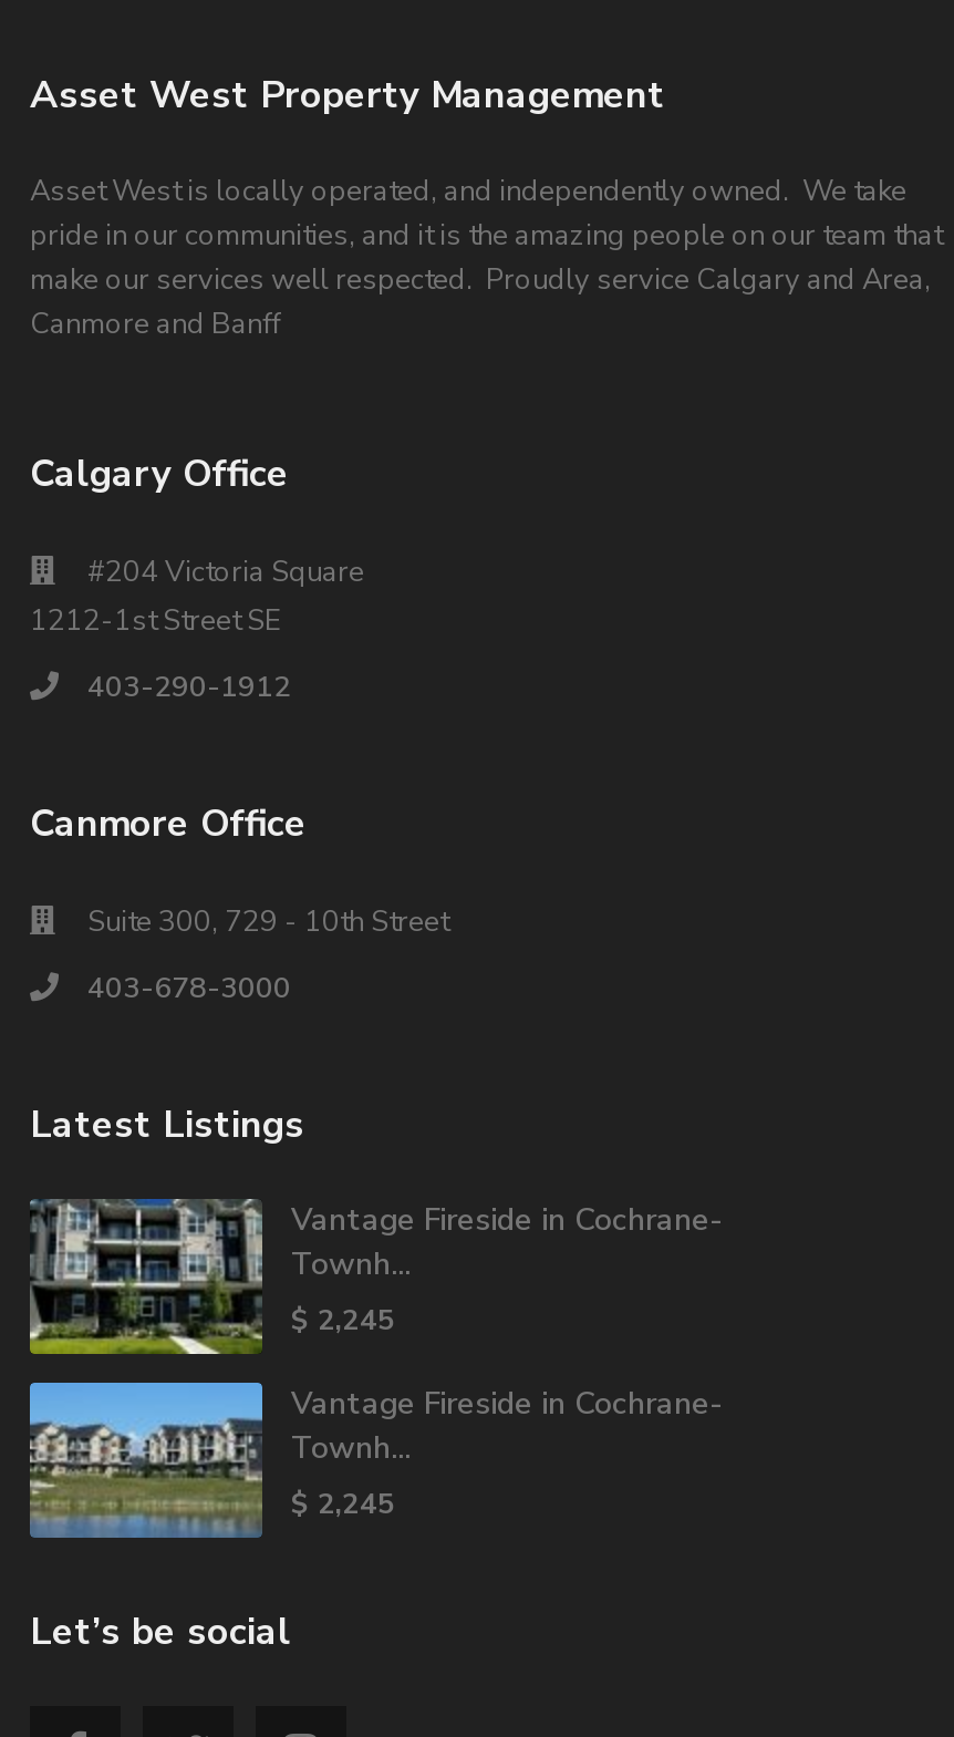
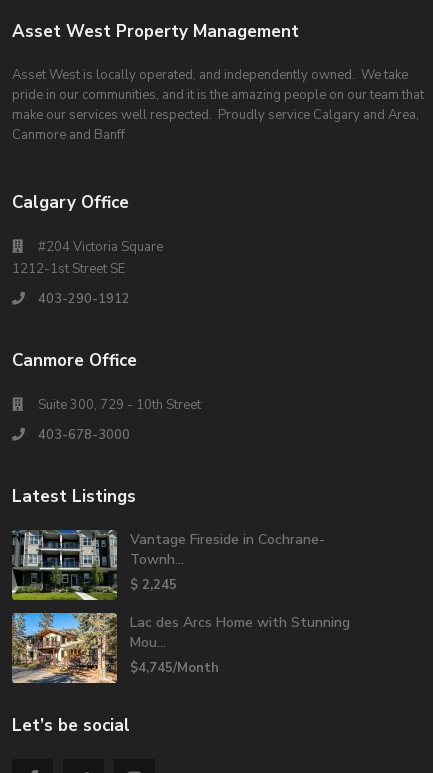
- [image]
- Vantage Fireside in Cochrane-
- Townh...
- $ 2,245
+ [image]
+ Lac des Arcs Home with Stunning
+ Mou...
+ $4,745/Month
